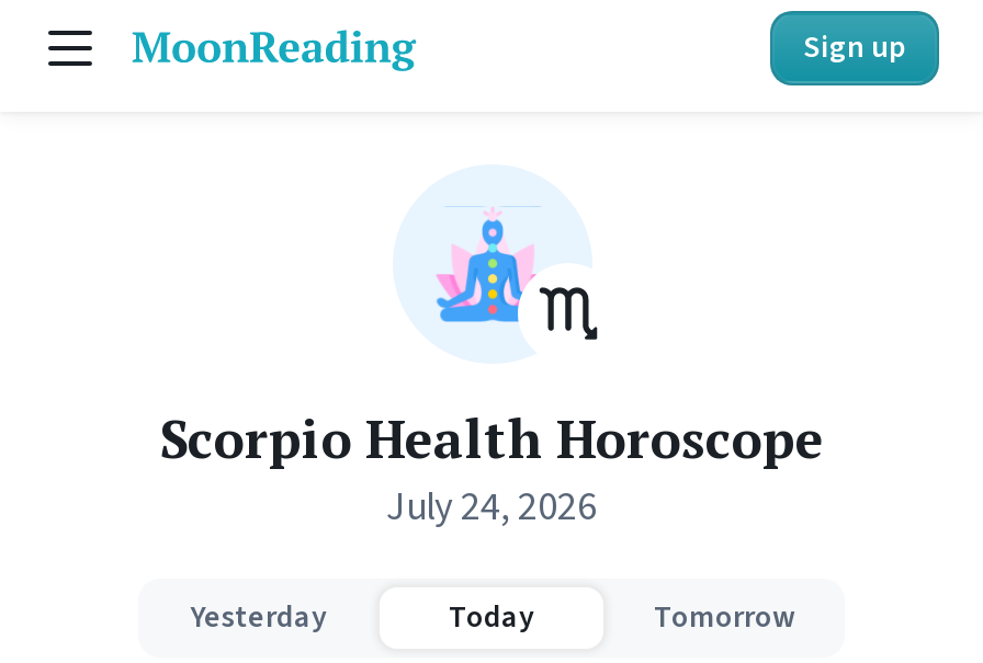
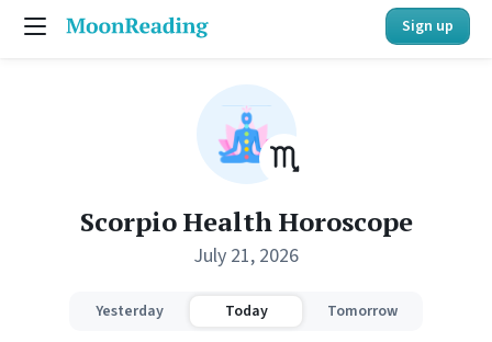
- July 24, 2026
+ July 21, 2026
